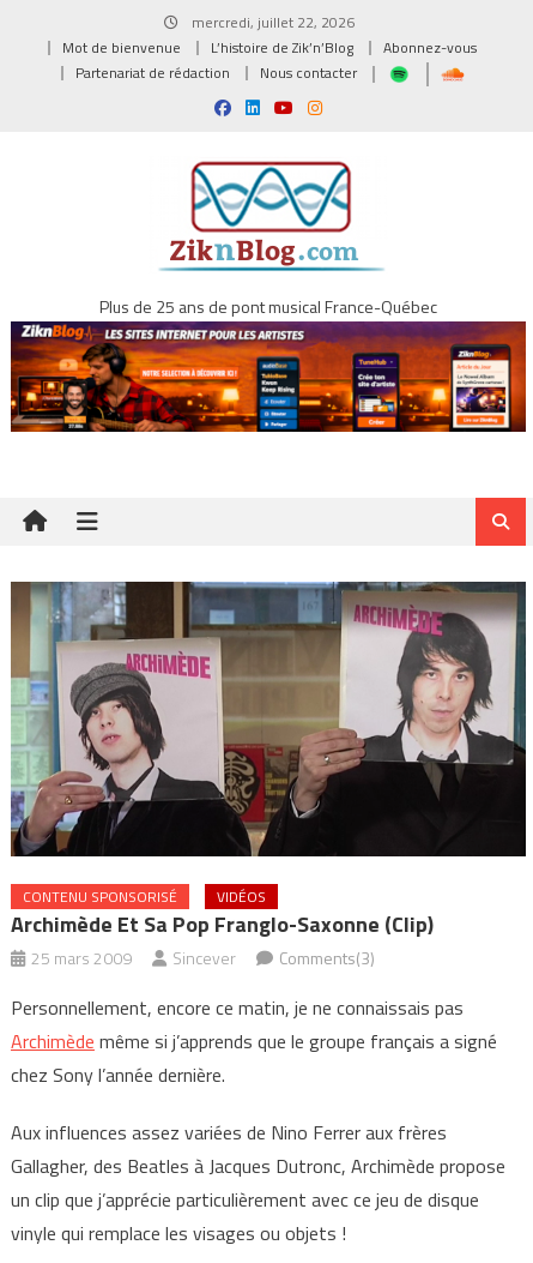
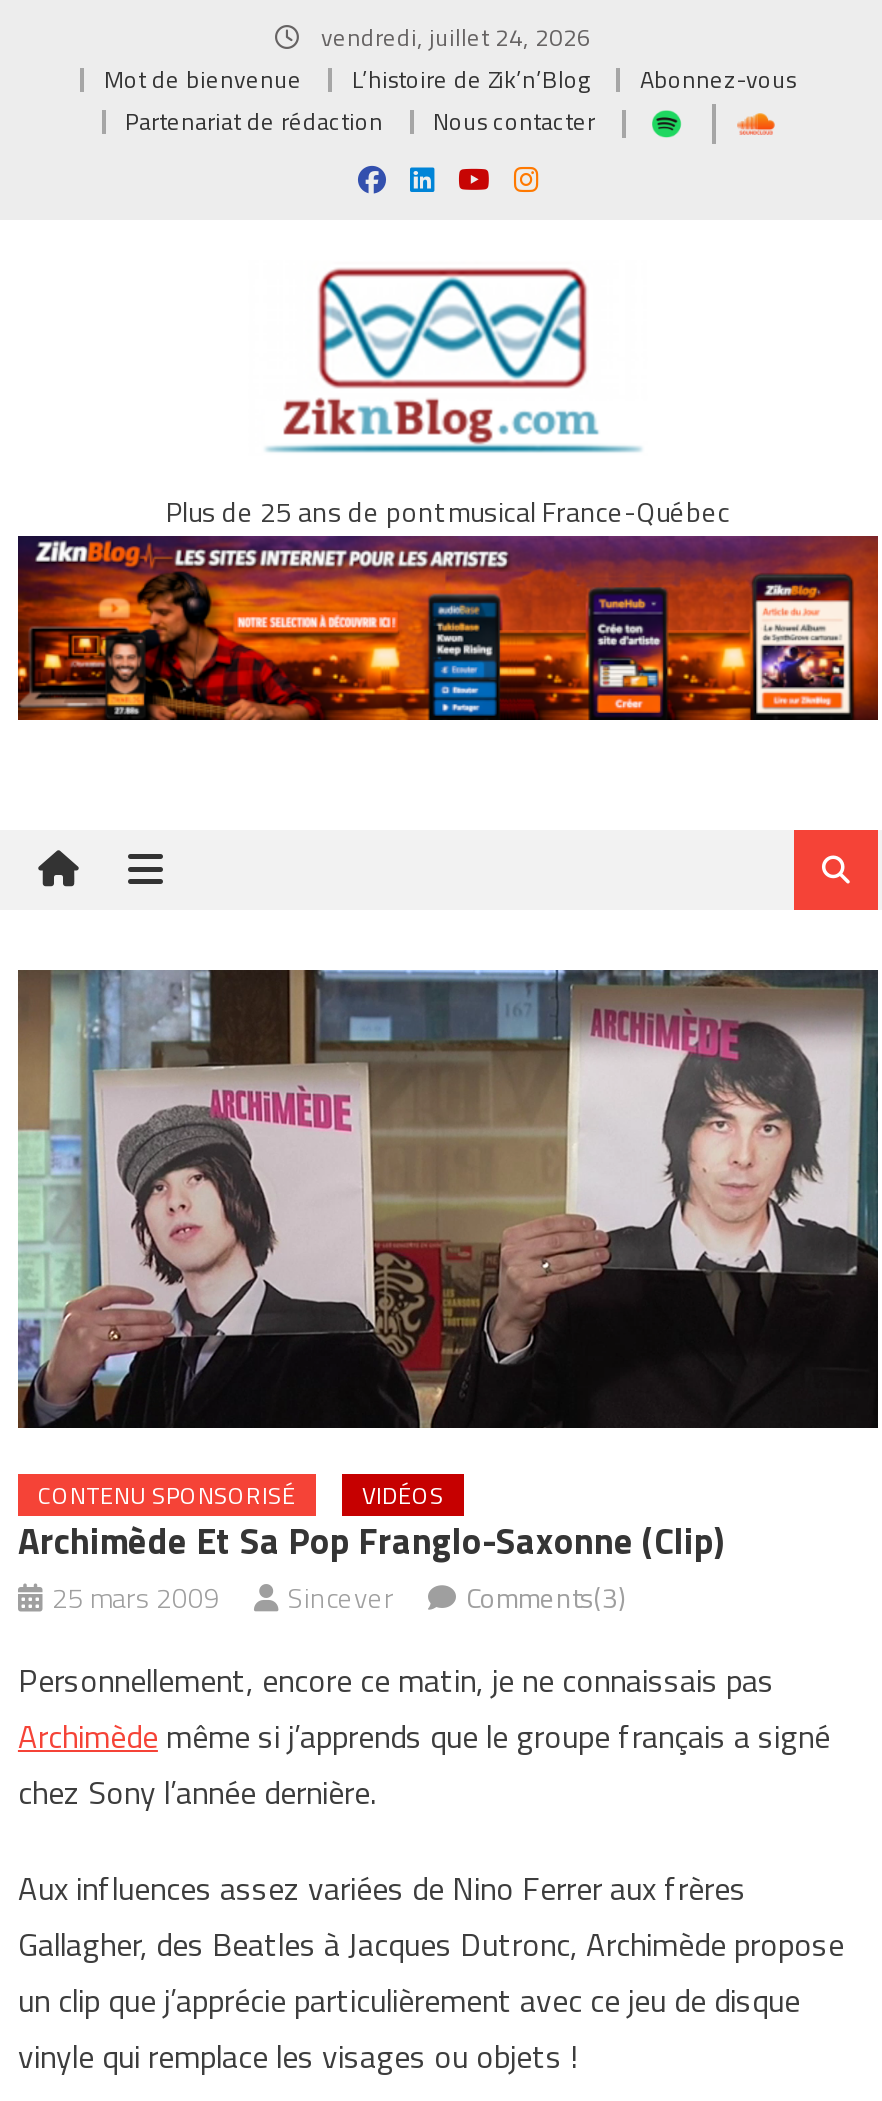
- mercredi, juillet 22, 2026
+ vendredi, juillet 24, 2026
